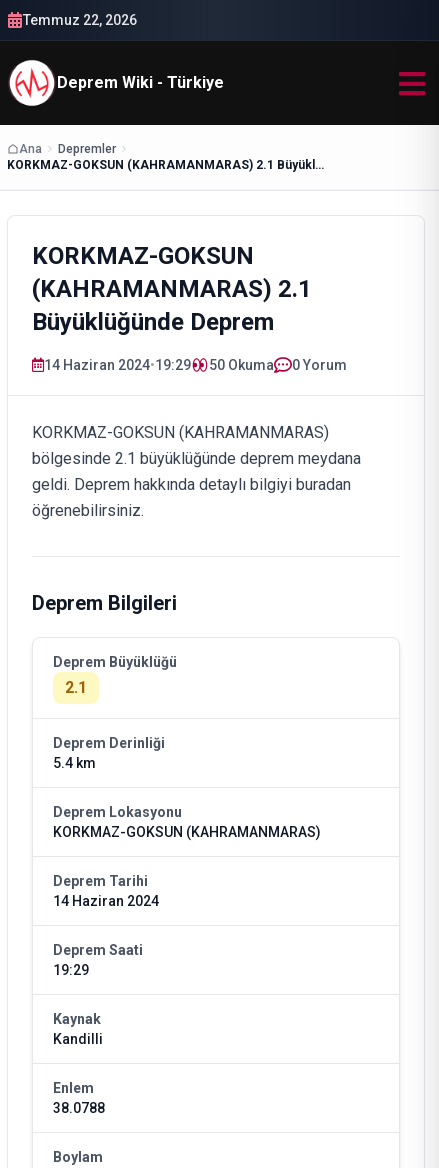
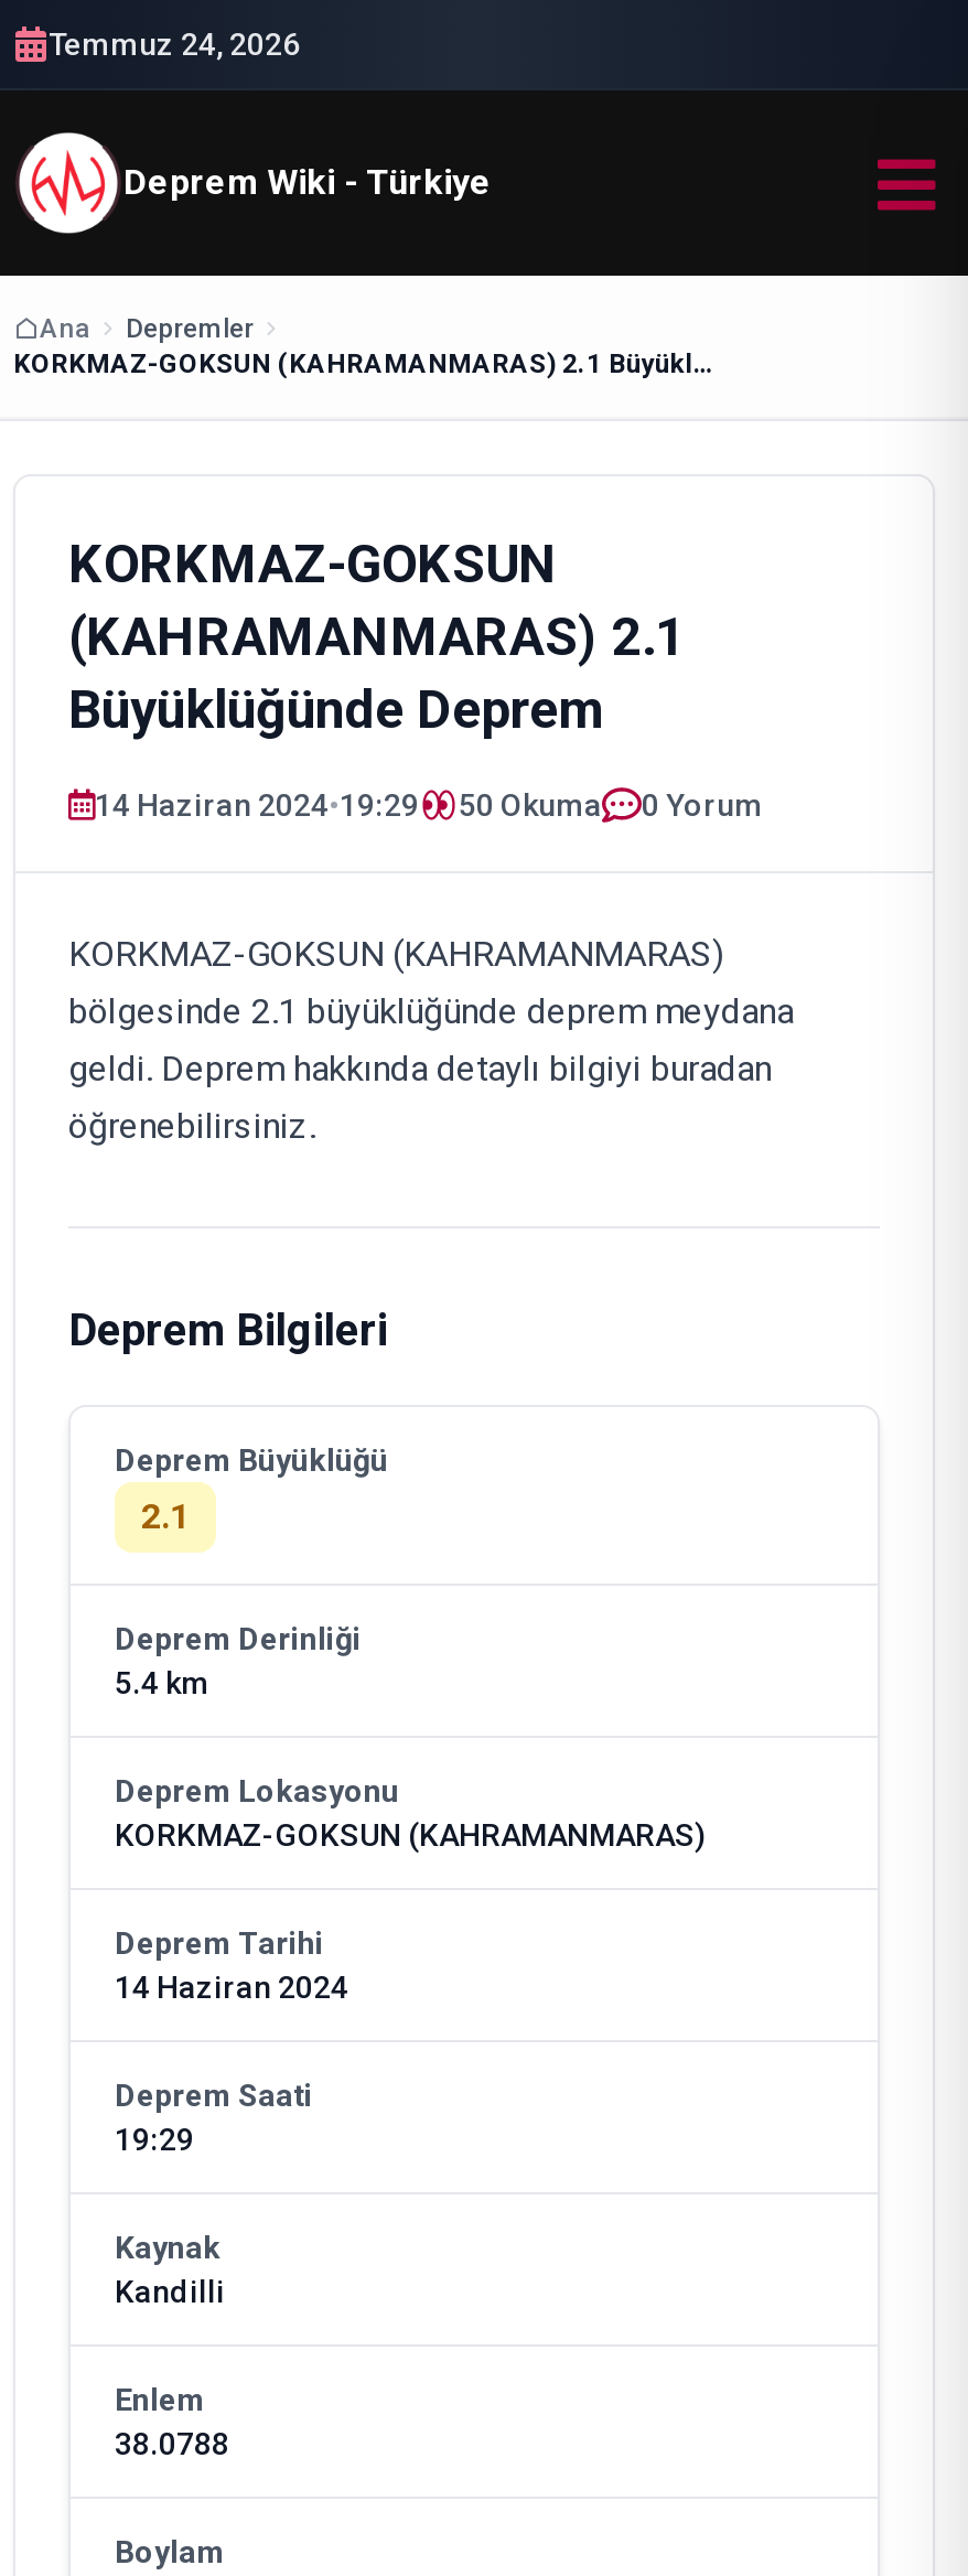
- Temmuz 22, 2026
+ Temmuz 24, 2026
